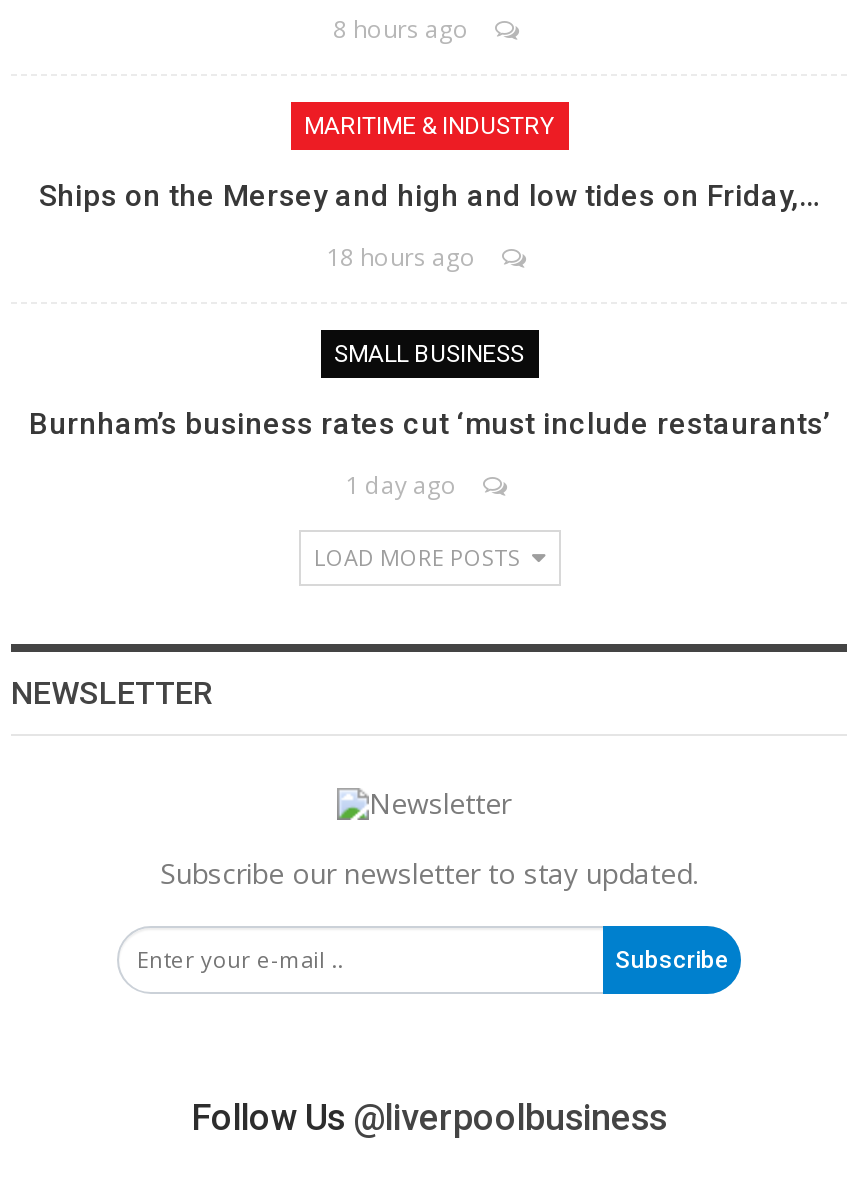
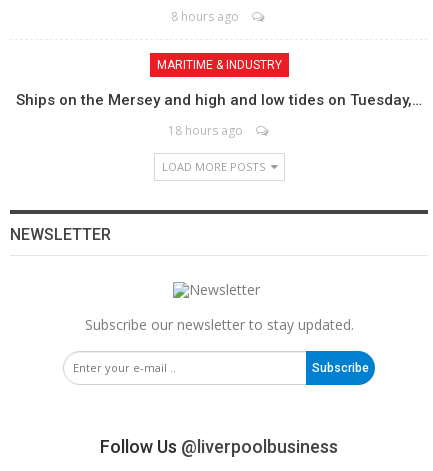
- Ships on the Mersey and high and low tides on Friday,…
+ Ships on the Mersey and high and low tides on Tuesday,…

- SMALL BUSINESS
- Burnham’s business rates cut ‘must include restaurants’
- 1 day ago
